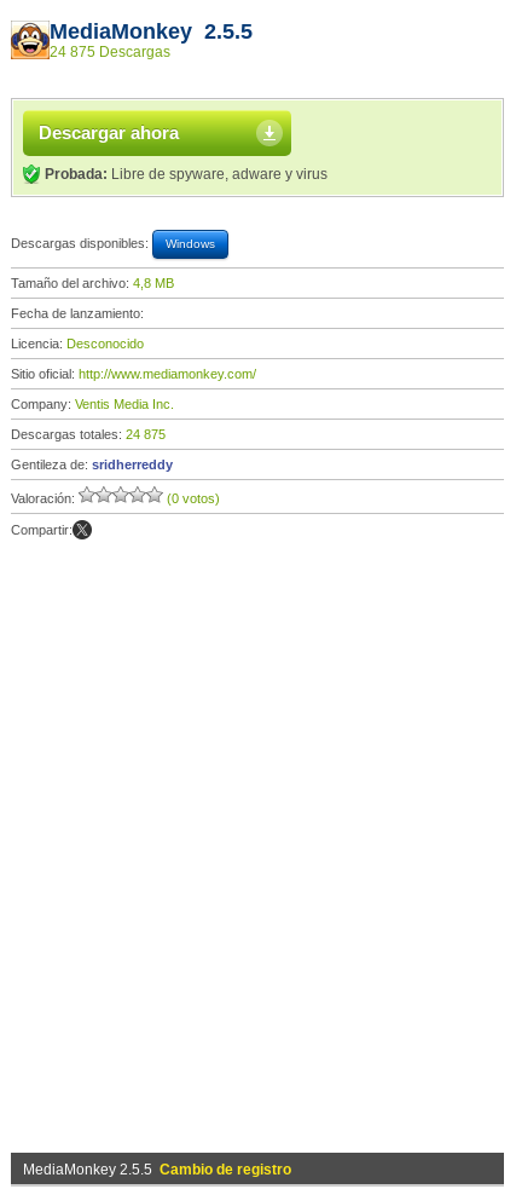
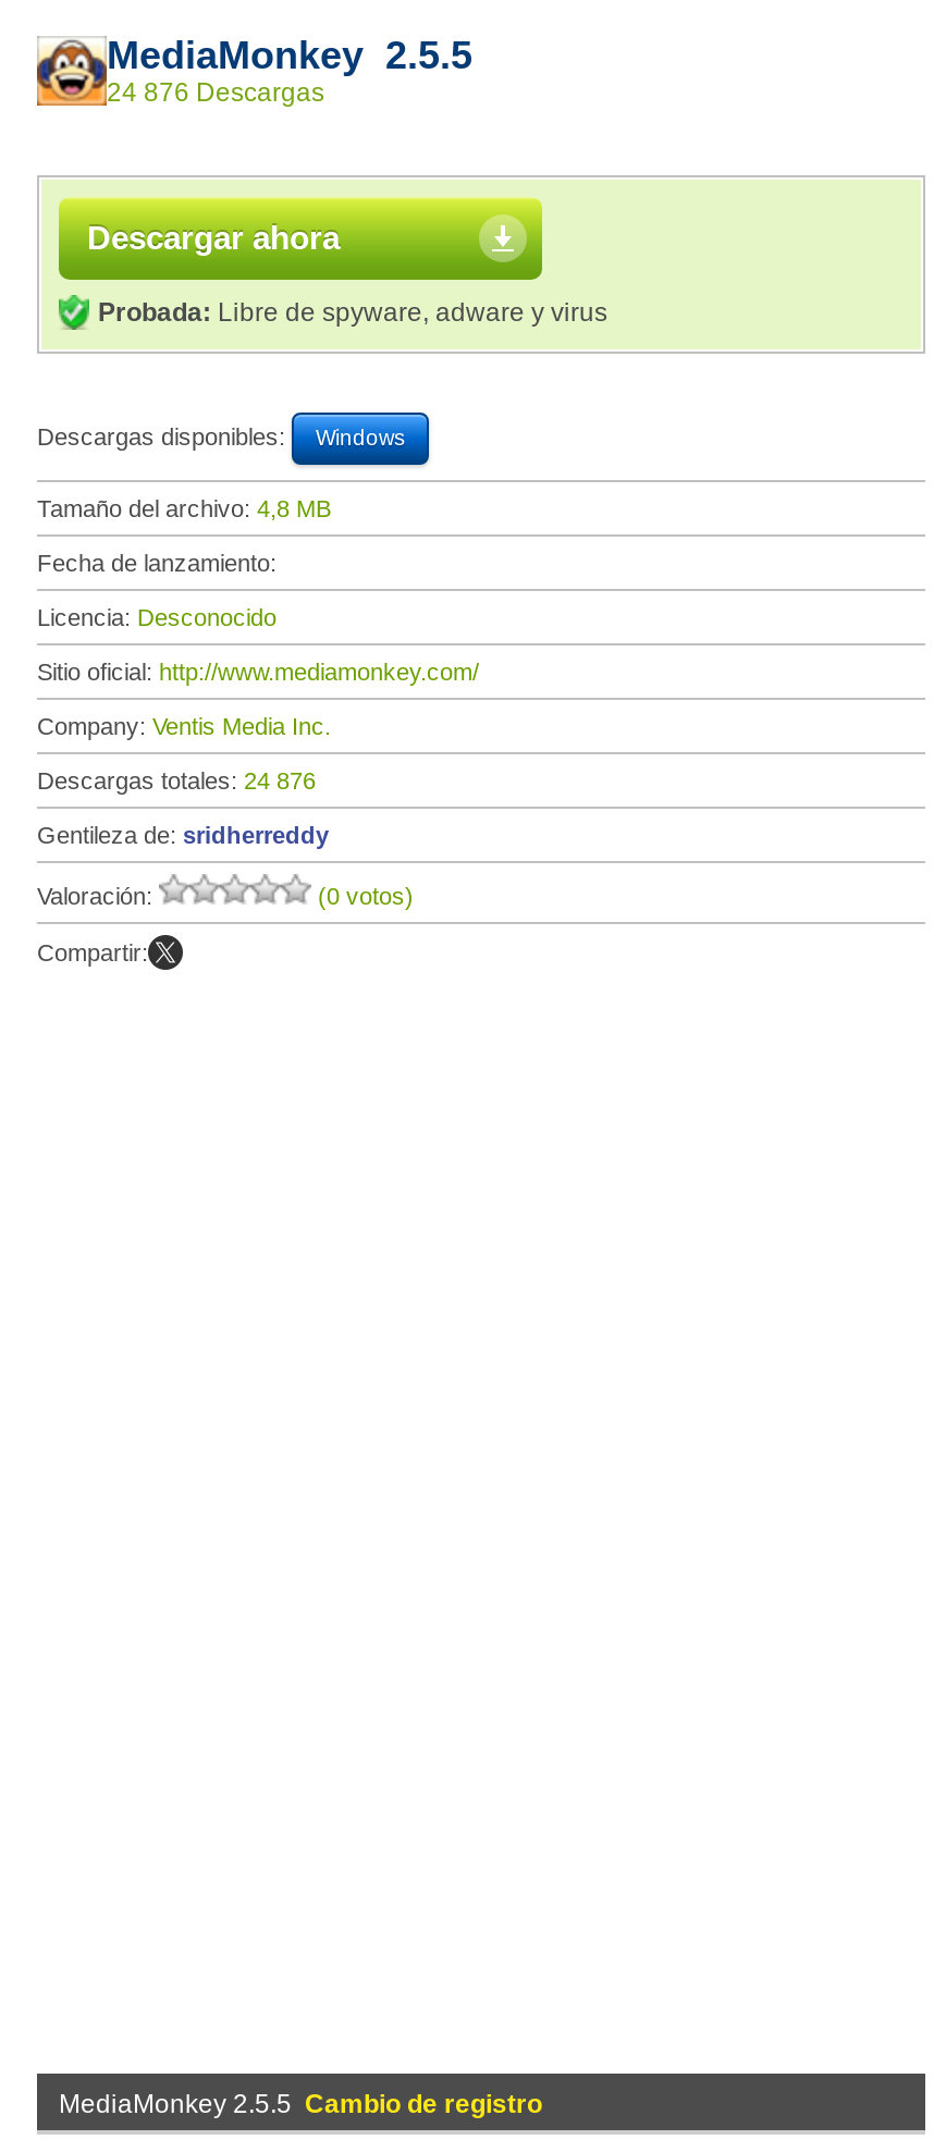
- 24 875 Descargas
+ 24 876 Descargas

- Descargas totales: 24 875
+ Descargas totales: 24 876
